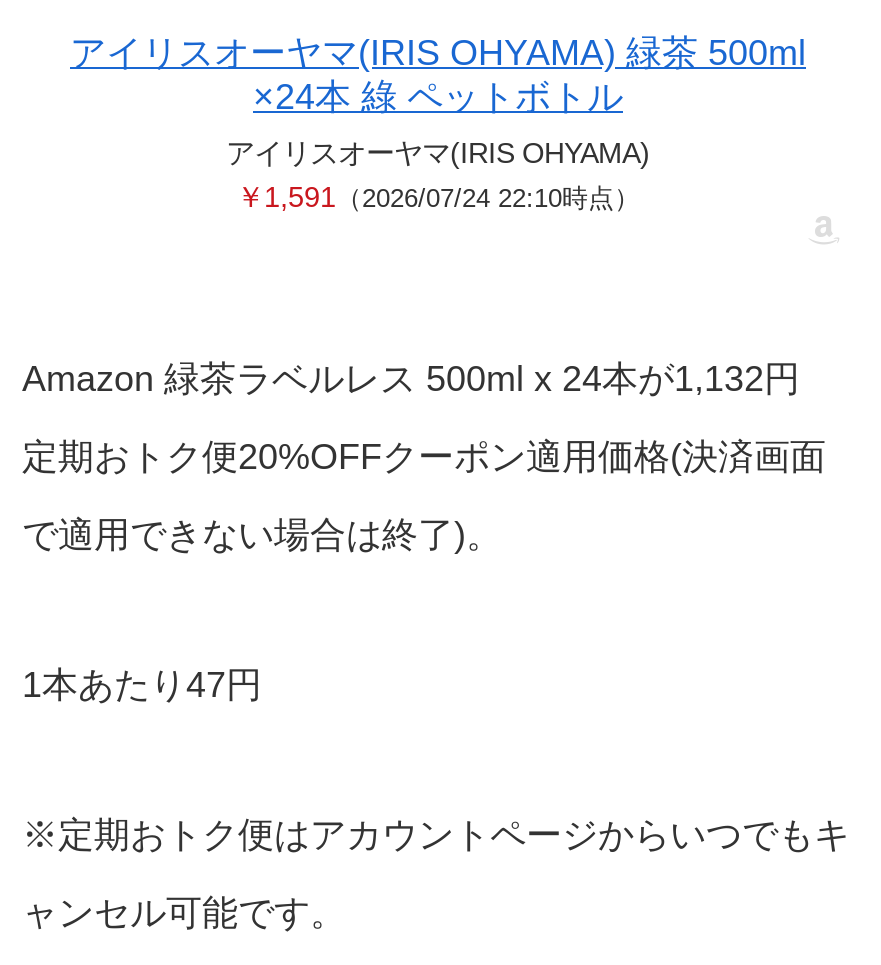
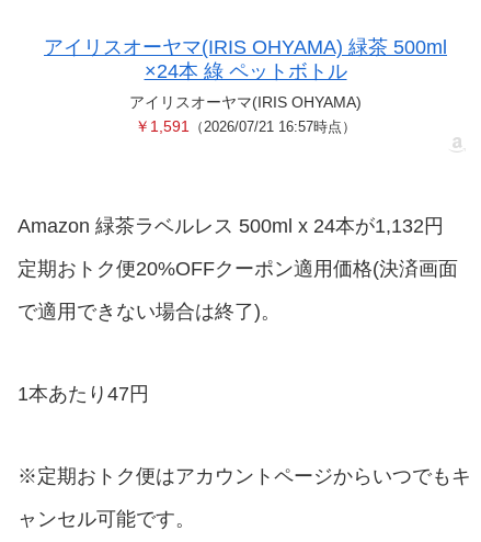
- ￥1,591（2026/07/24 22:10時点）
+ ￥1,591（2026/07/21 16:57時点）
